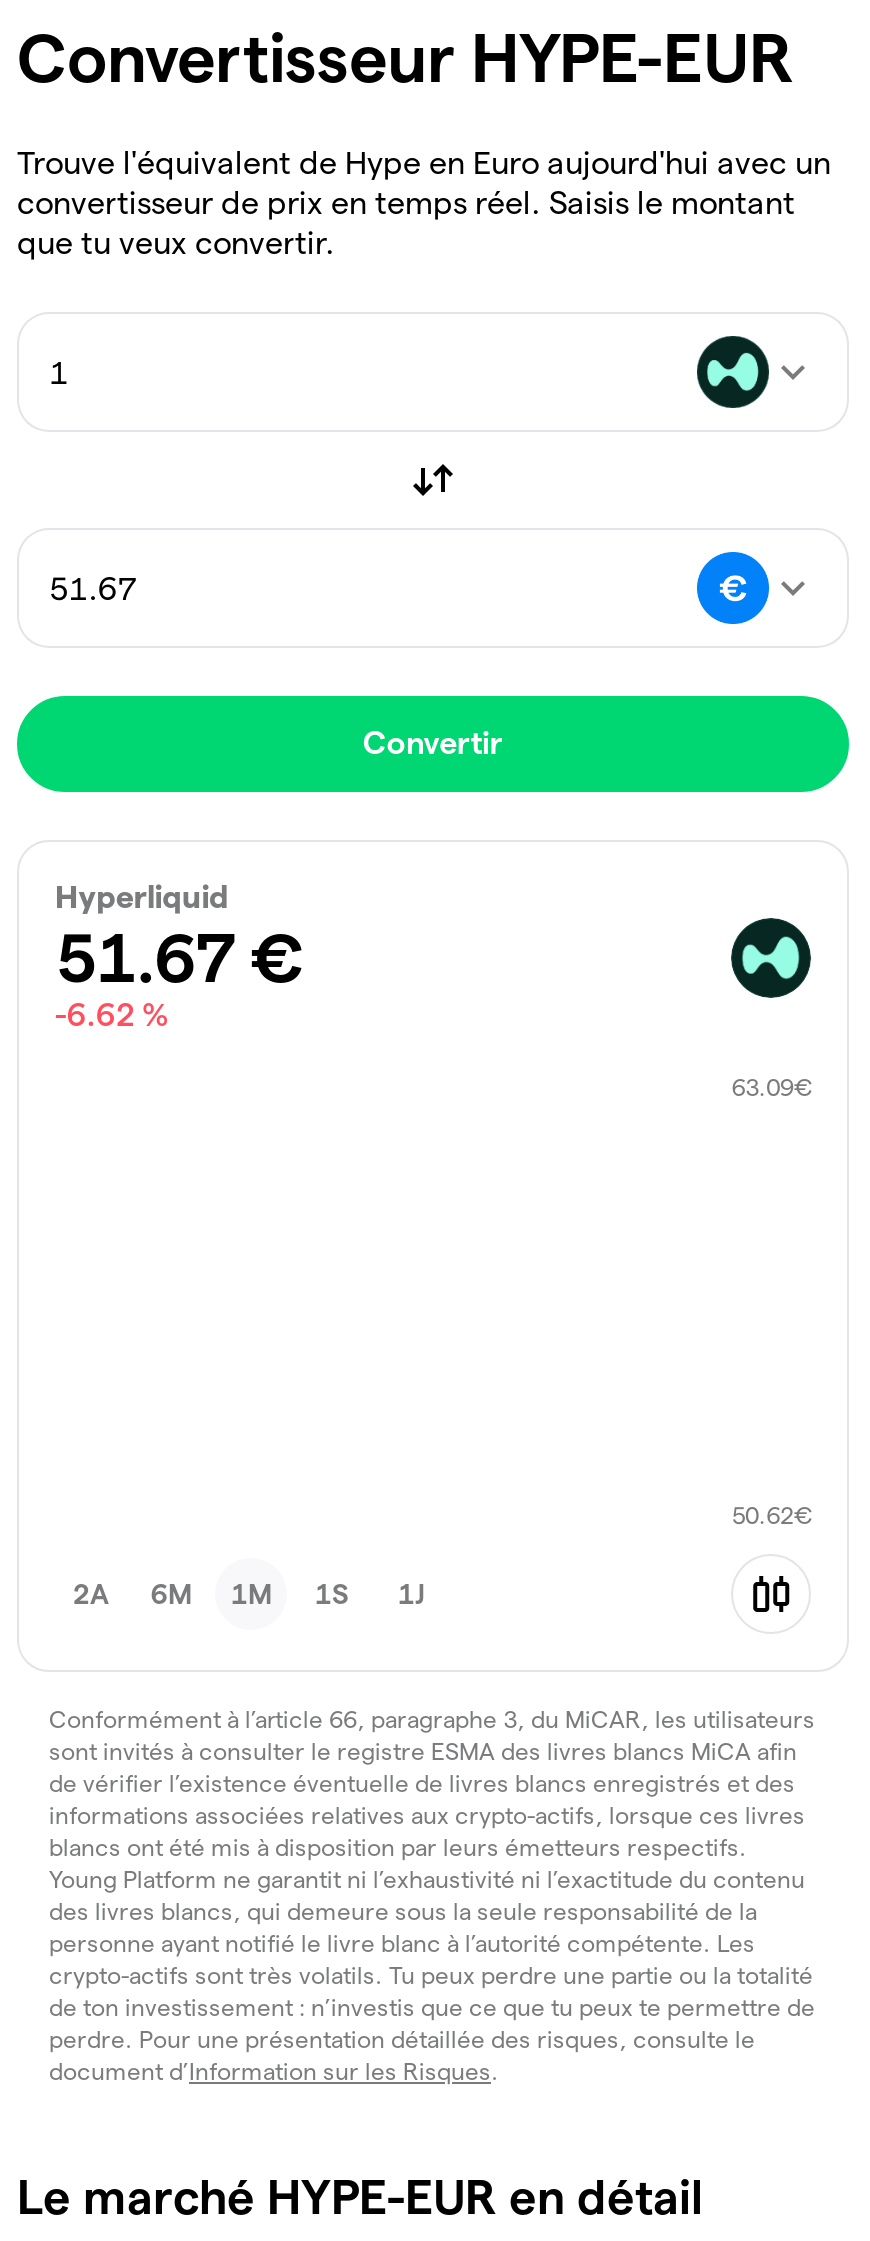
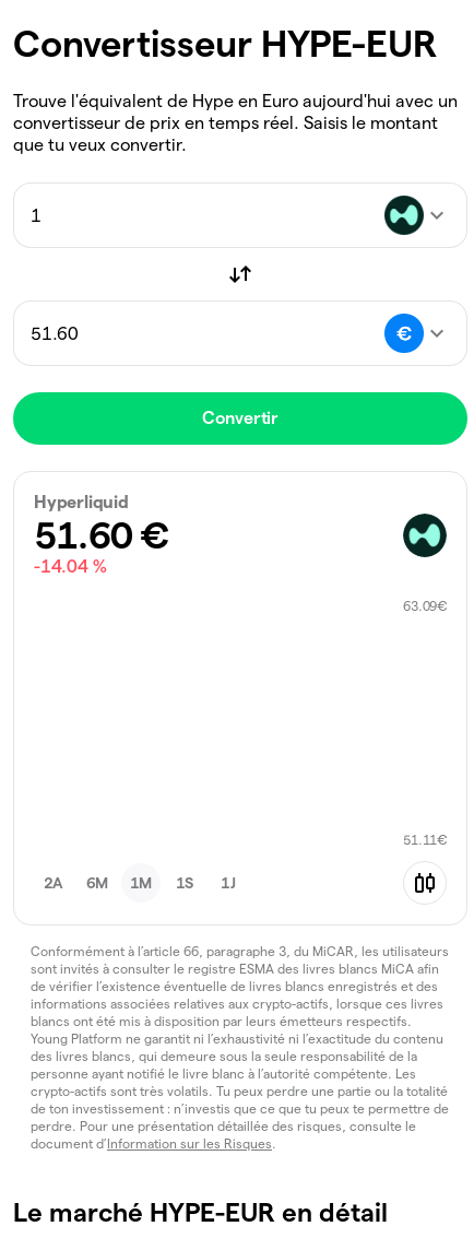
- 51.67 €
+ 51.60 €

- -6.62 %
+ -14.04 %

- 50.62€
+ 51.11€
